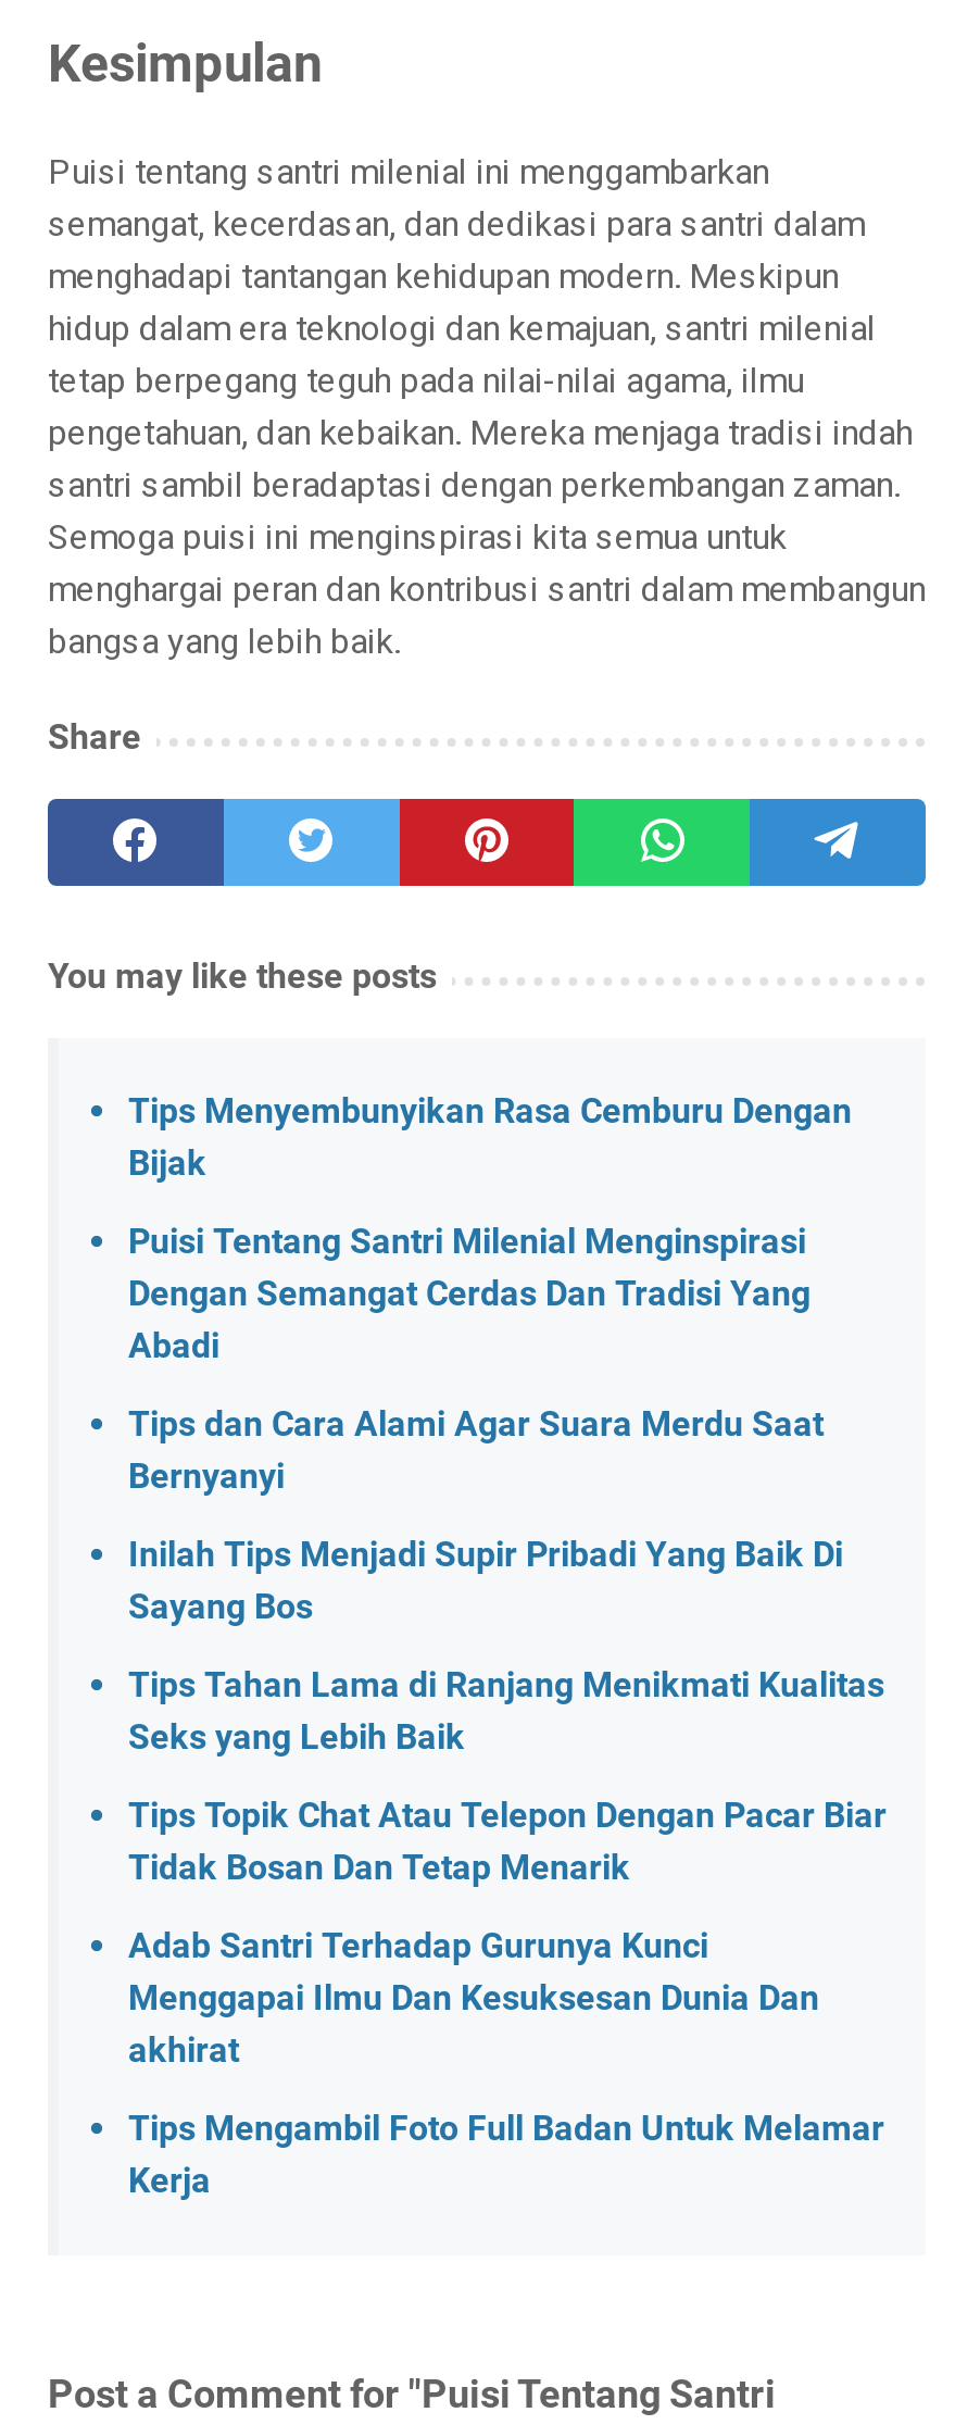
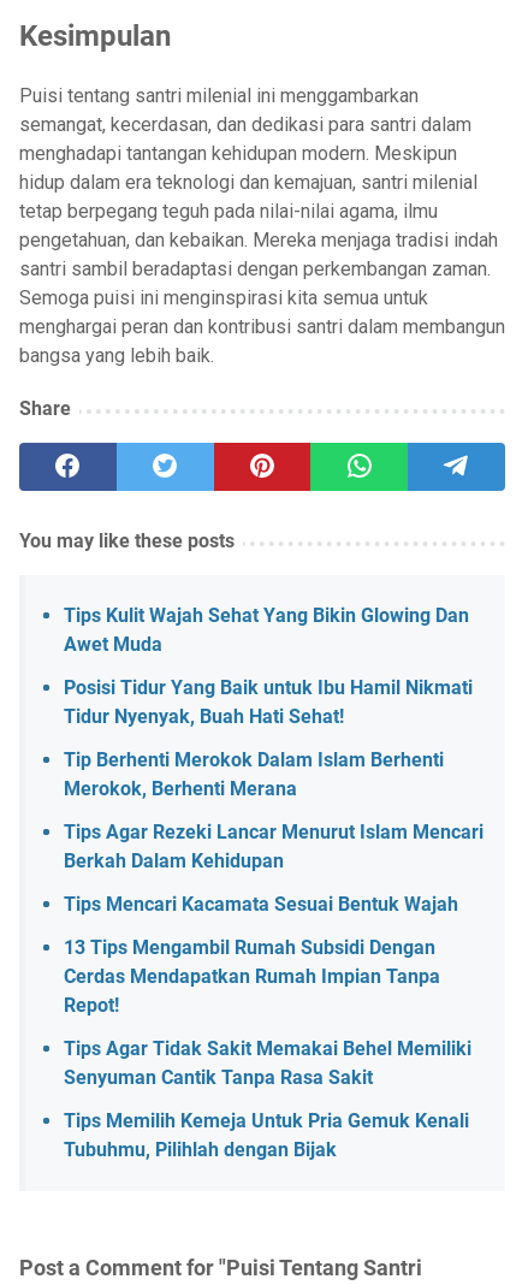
- Tips Menyembunyikan Rasa Cemburu Dengan
- Bijak
+ Tips Kulit Wajah Sehat Yang Bikin Glowing Dan
+ Awet Muda

- Puisi Tentang Santri Milenial Menginspirasi
- Dengan Semangat Cerdas Dan Tradisi Yang
- Abadi
+ Posisi Tidur Yang Baik untuk Ibu Hamil Nikmati
+ Tidur Nyenyak, Buah Hati Sehat!

- Tips dan Cara Alami Agar Suara Merdu Saat
- Bernyanyi
+ Tip Berhenti Merokok Dalam Islam Berhenti
+ Merokok, Berhenti Merana

- Inilah Tips Menjadi Supir Pribadi Yang Baik Di
- Sayang Bos
+ Tips Agar Rezeki Lancar Menurut Islam Mencari
+ Berkah Dalam Kehidupan

- Tips Tahan Lama di Ranjang Menikmati Kualitas
- Seks yang Lebih Baik
+ Tips Mencari Kacamata Sesuai Bentuk Wajah

- Tips Topik Chat Atau Telepon Dengan Pacar Biar
- Tidak Bosan Dan Tetap Menarik
+ 13 Tips Mengambil Rumah Subsidi Dengan
+ Cerdas Mendapatkan Rumah Impian Tanpa
+ Repot!

- Adab Santri Terhadap Gurunya Kunci
- Menggapai Ilmu Dan Kesuksesan Dunia Dan
- akhirat
+ Tips Agar Tidak Sakit Memakai Behel Memiliki
+ Senyuman Cantik Tanpa Rasa Sakit

- Tips Mengambil Foto Full Badan Untuk Melamar
- Kerja
+ Tips Memilih Kemeja Untuk Pria Gemuk Kenali
+ Tubuhmu, Pilihlah dengan Bijak
